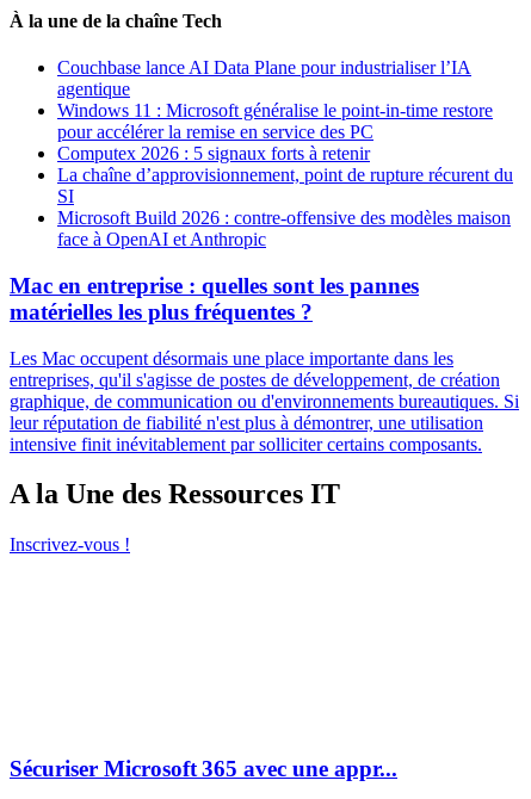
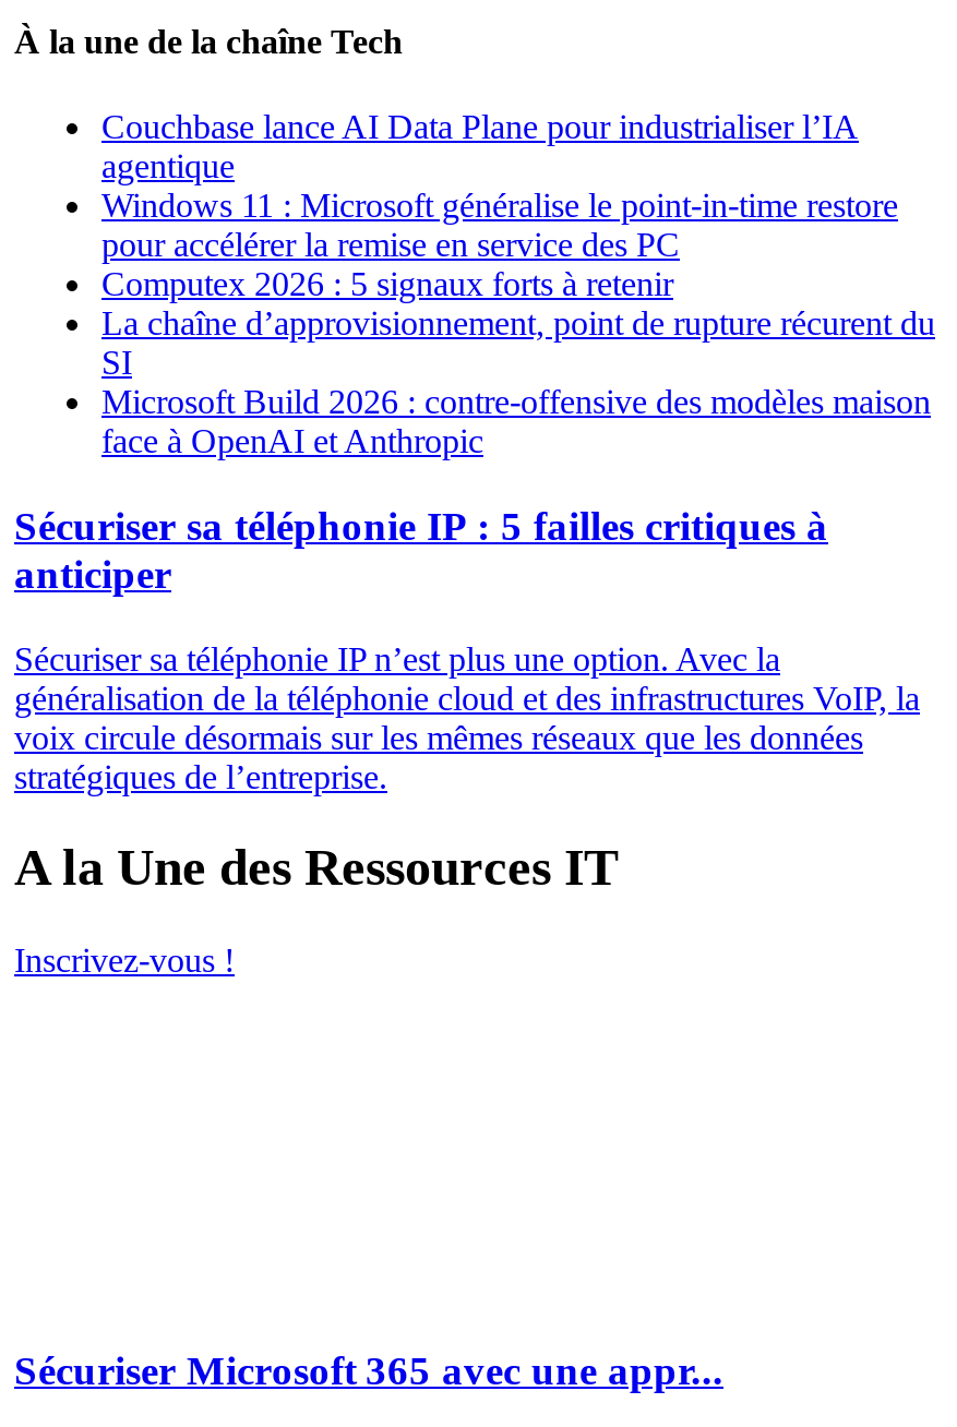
- Mac en entreprise : quelles sont les pannes
- matérielles les plus fréquentes ?
+ Sécuriser sa téléphonie IP : 5 failles critiques à
+ anticiper

- Les Mac occupent désormais une place importante dans les
- entreprises, qu'il s'agisse de postes de développement, de création
- graphique, de communication ou d'environnements bureautiques. Si
- leur réputation de fiabilité n'est plus à démontrer, une utilisation
- intensive finit inévitablement par solliciter certains composants.
+ Sécuriser sa téléphonie IP n’est plus une option. Avec la
+ généralisation de la téléphonie cloud et des infrastructures VoIP, la
+ voix circule désormais sur les mêmes réseaux que les données
+ stratégiques de l’entreprise.
